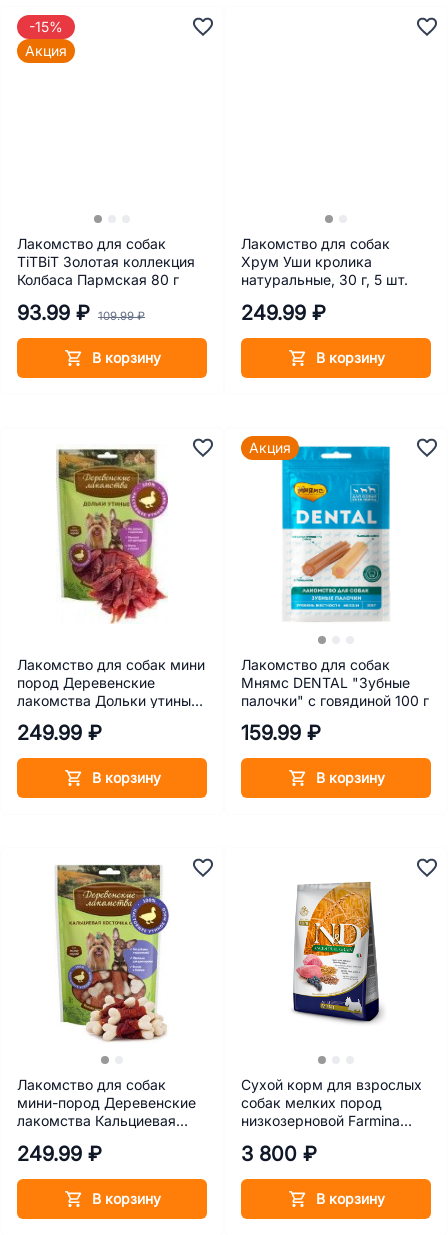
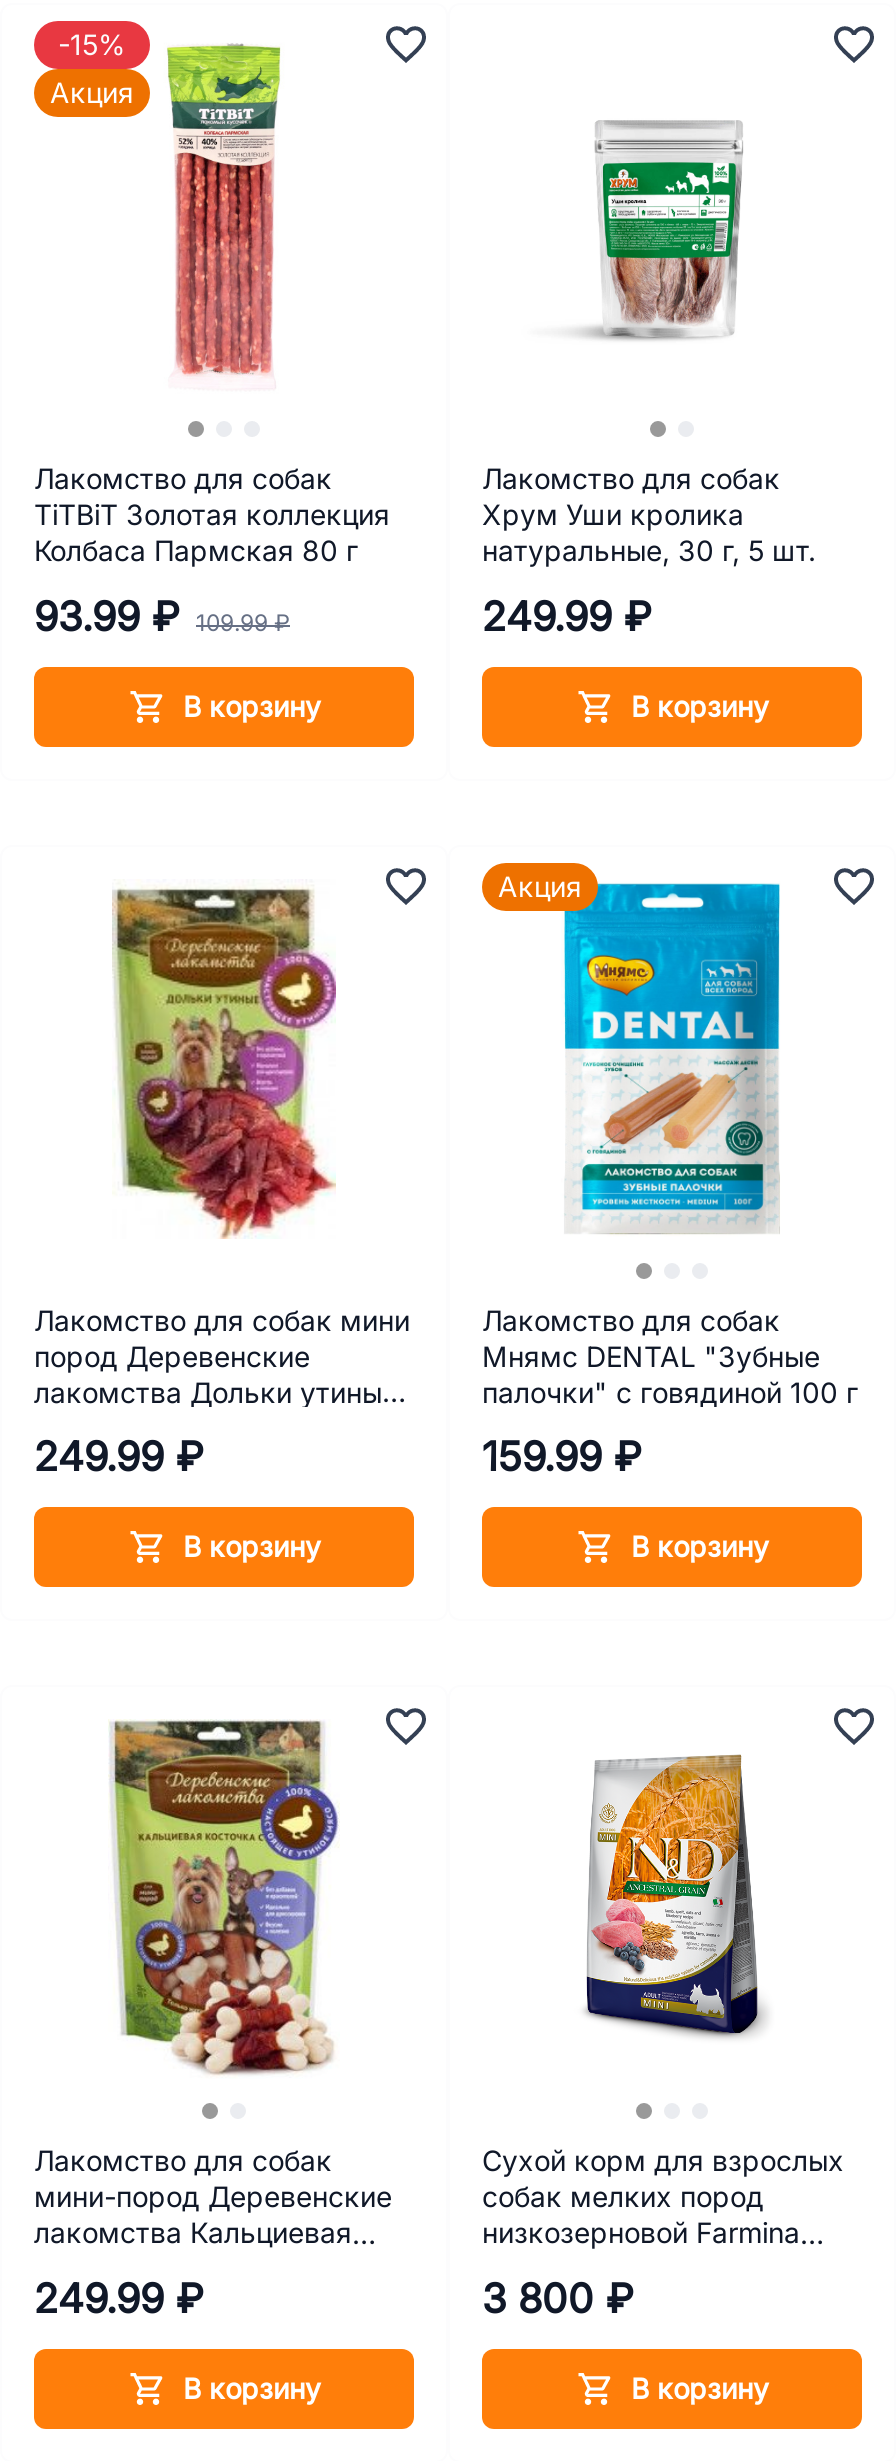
+ [image]

+ [image]
